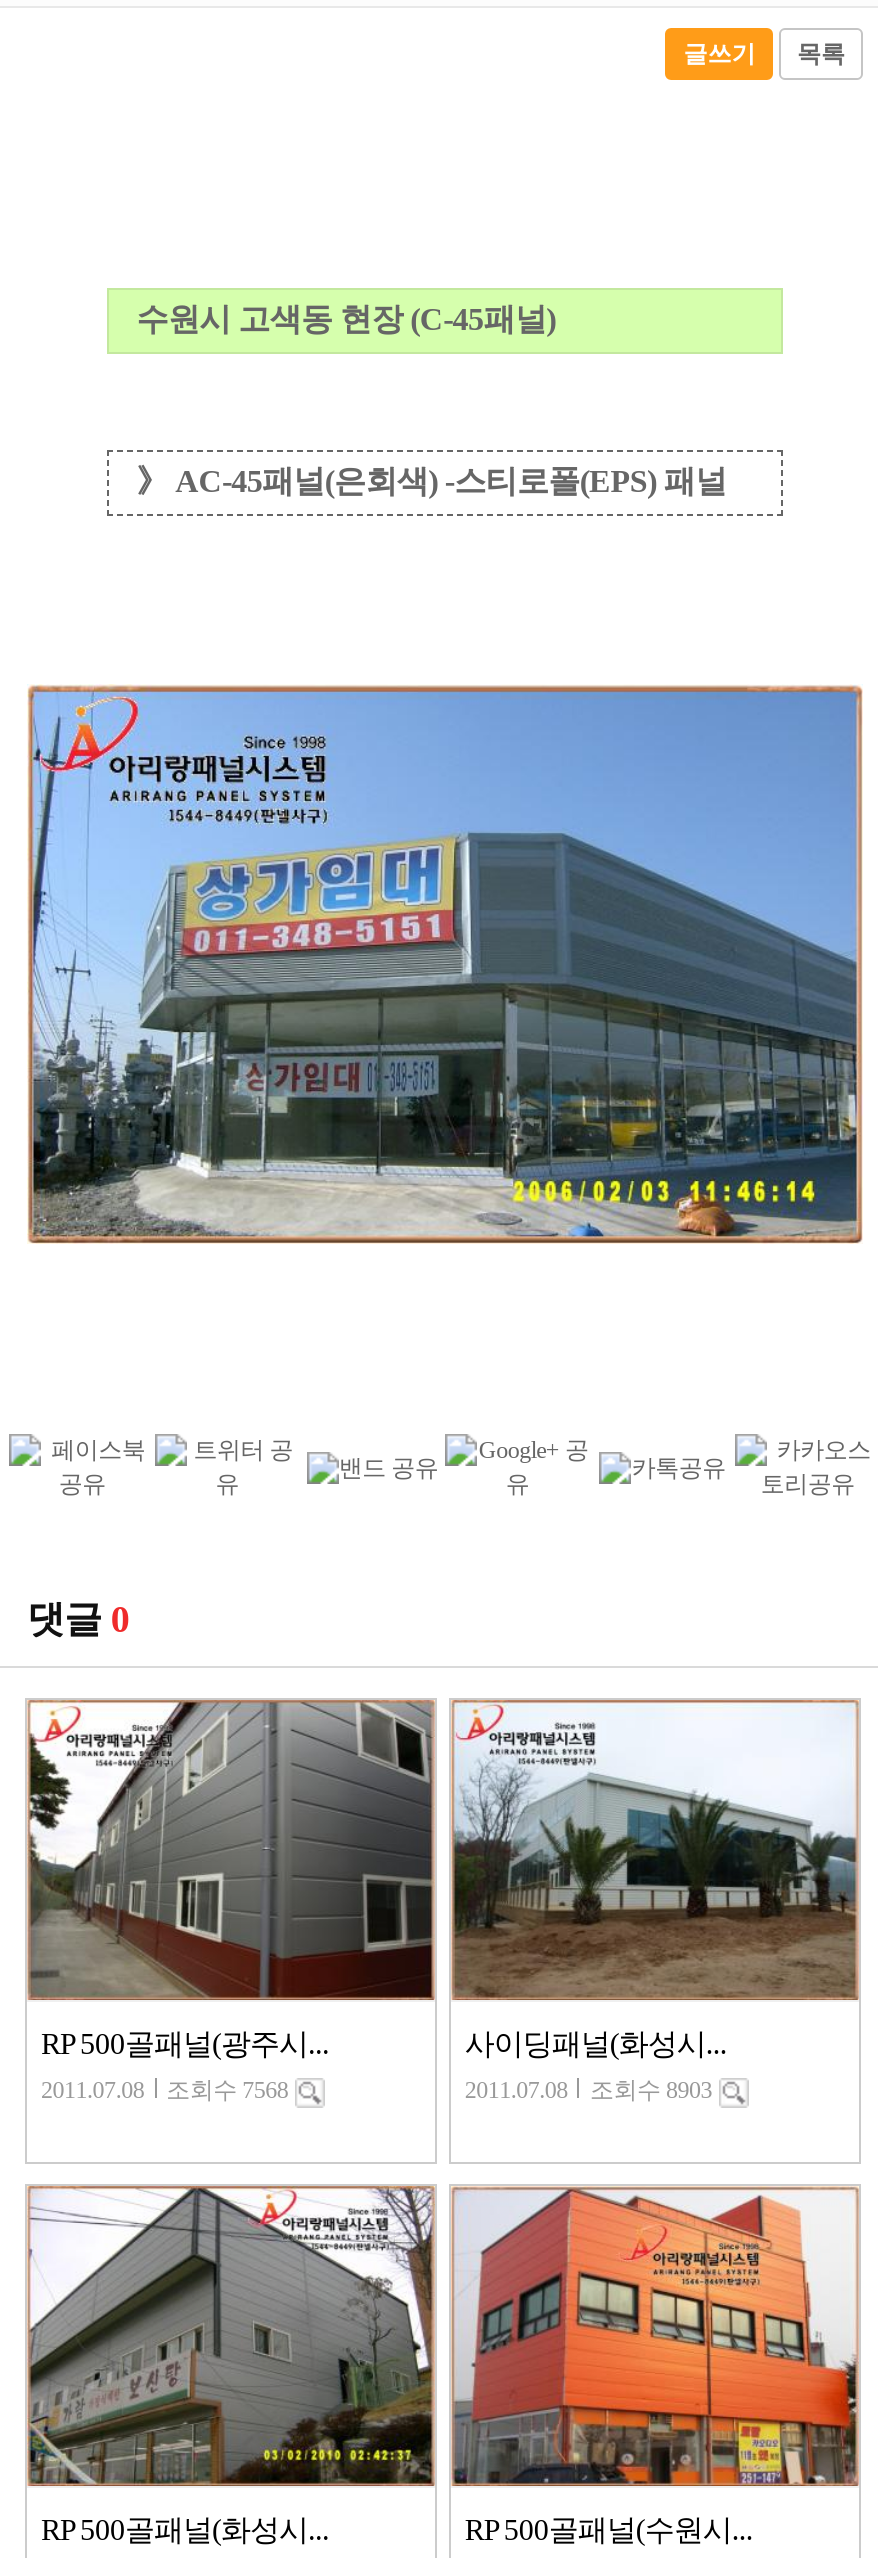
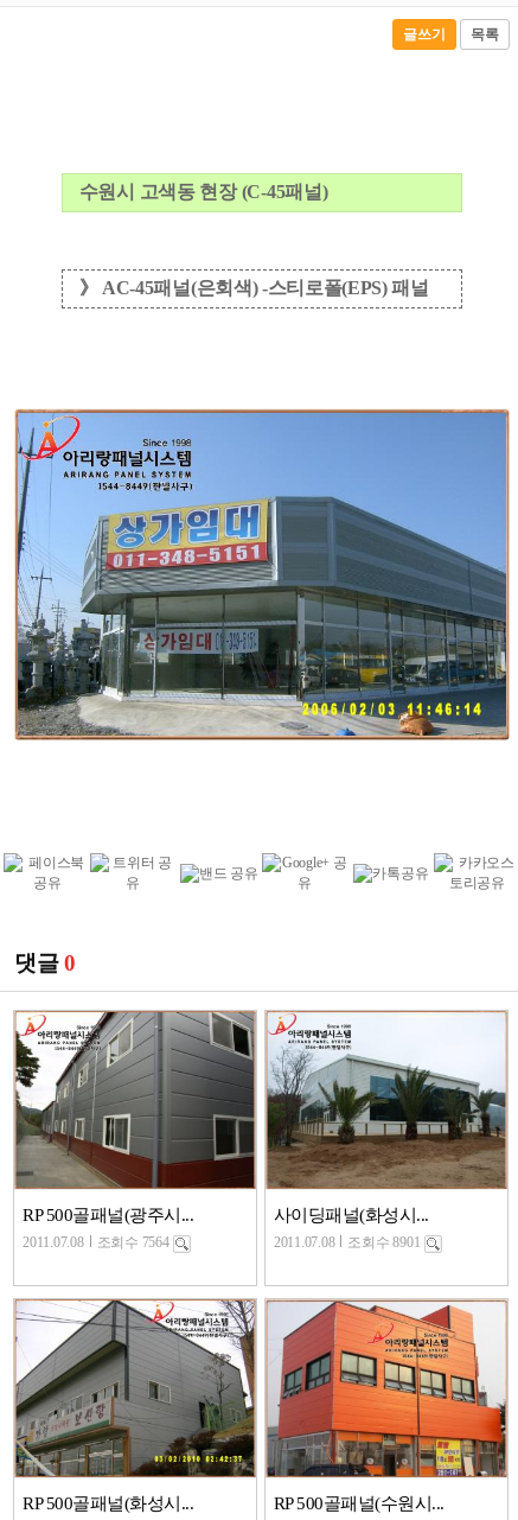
- 2011.07.08 조회수 7568
+ 2011.07.08 조회수 7564

- 2011.07.08 조회수 8903
+ 2011.07.08 조회수 8901
